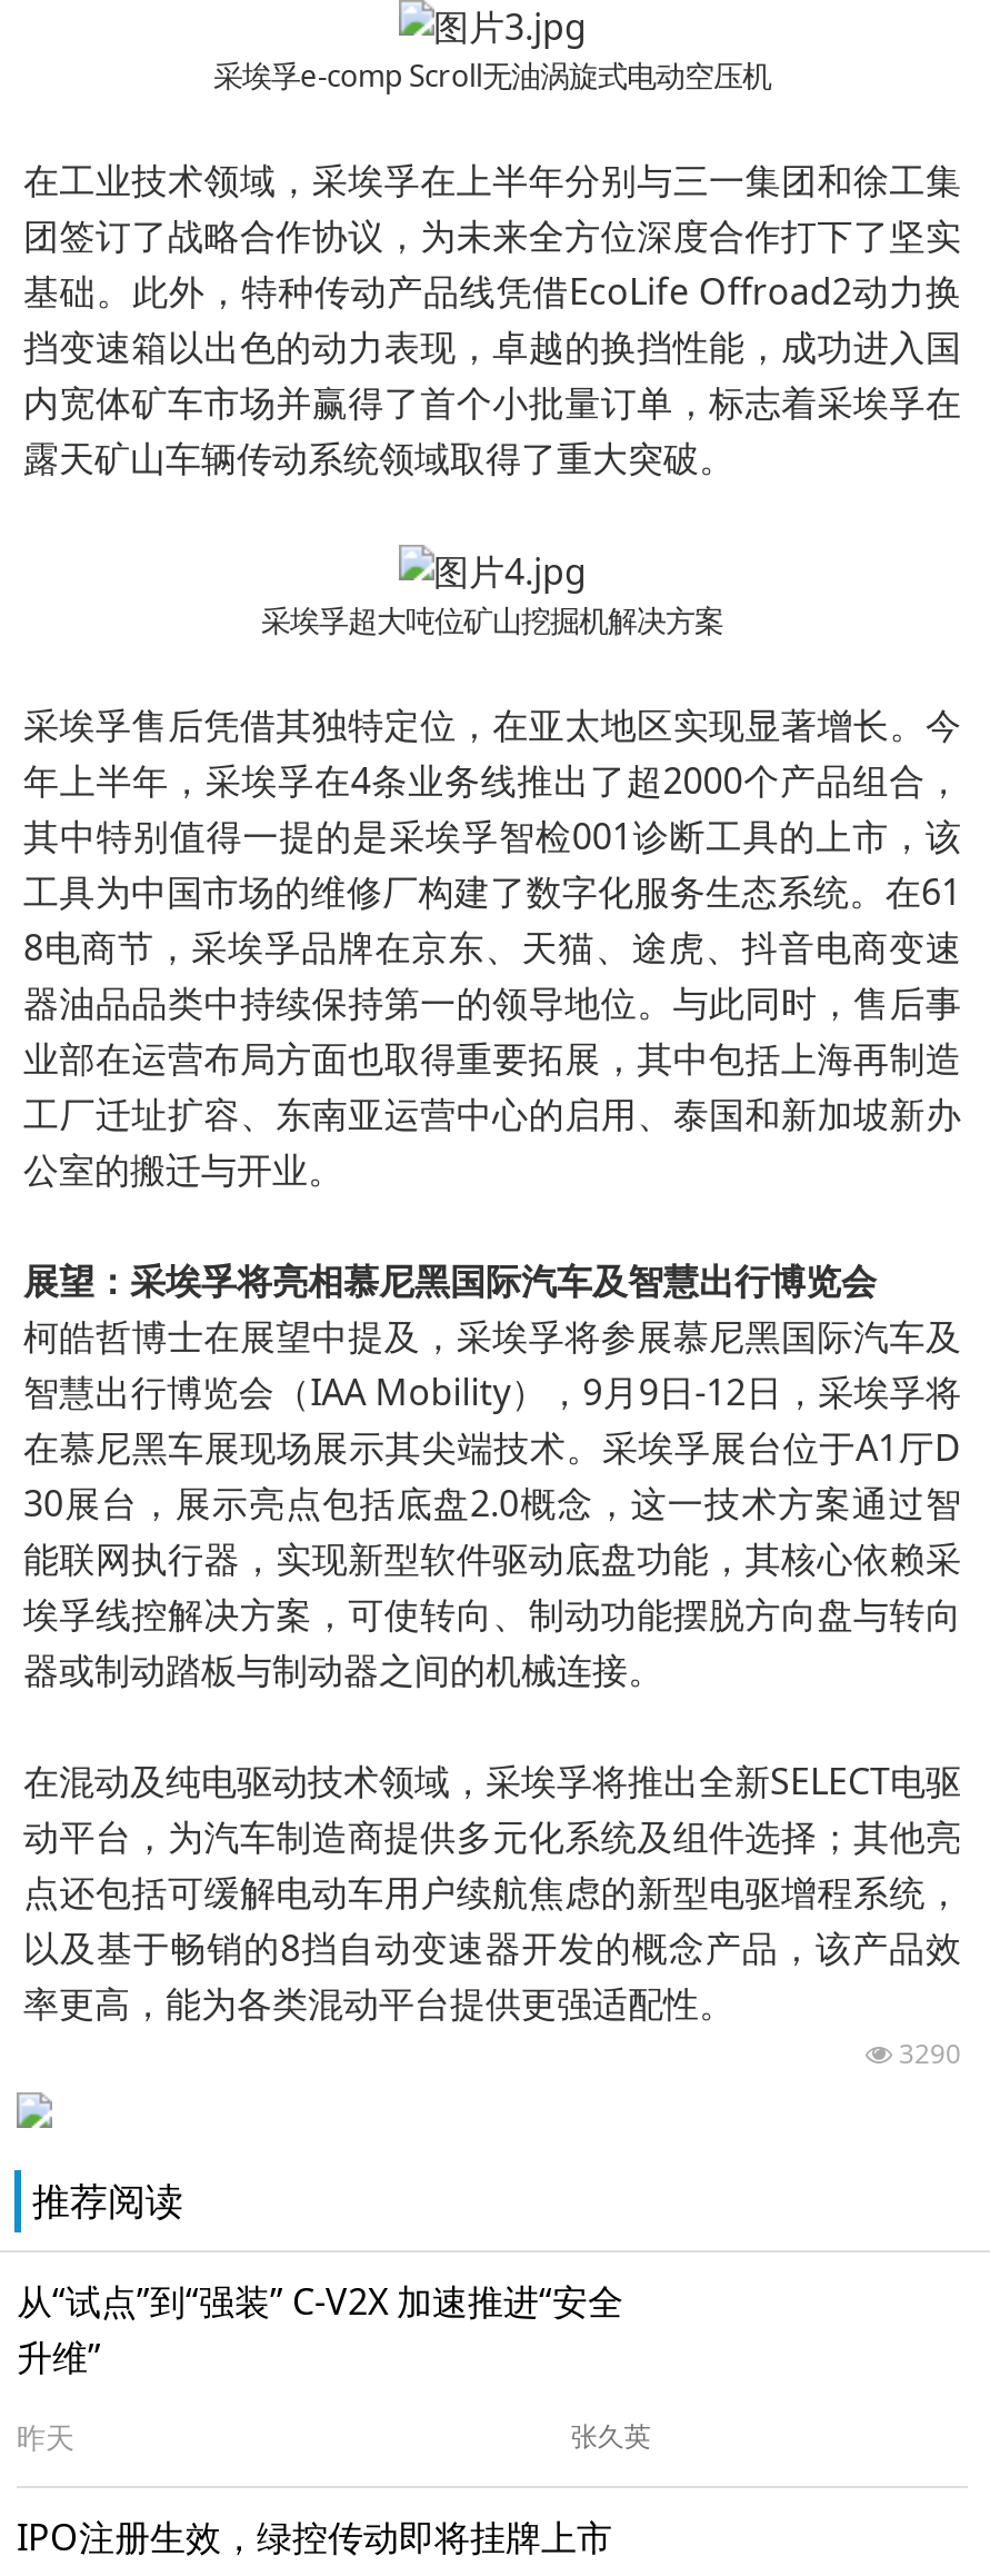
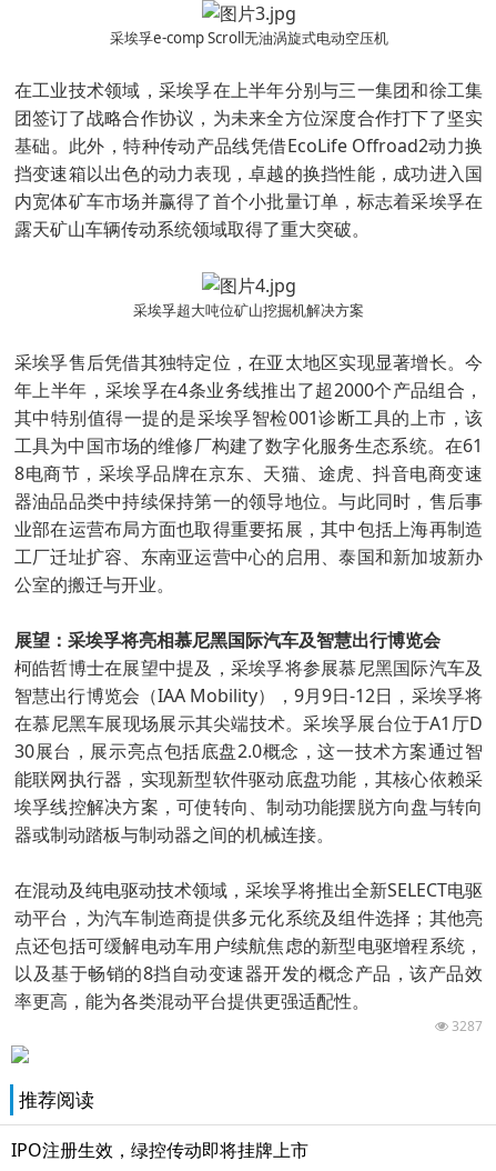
- 3290
+ 3287

- 从“试点”到“强装” C-V2X 加速推进“安全
- 升维”
- 昨天
- 张久英
